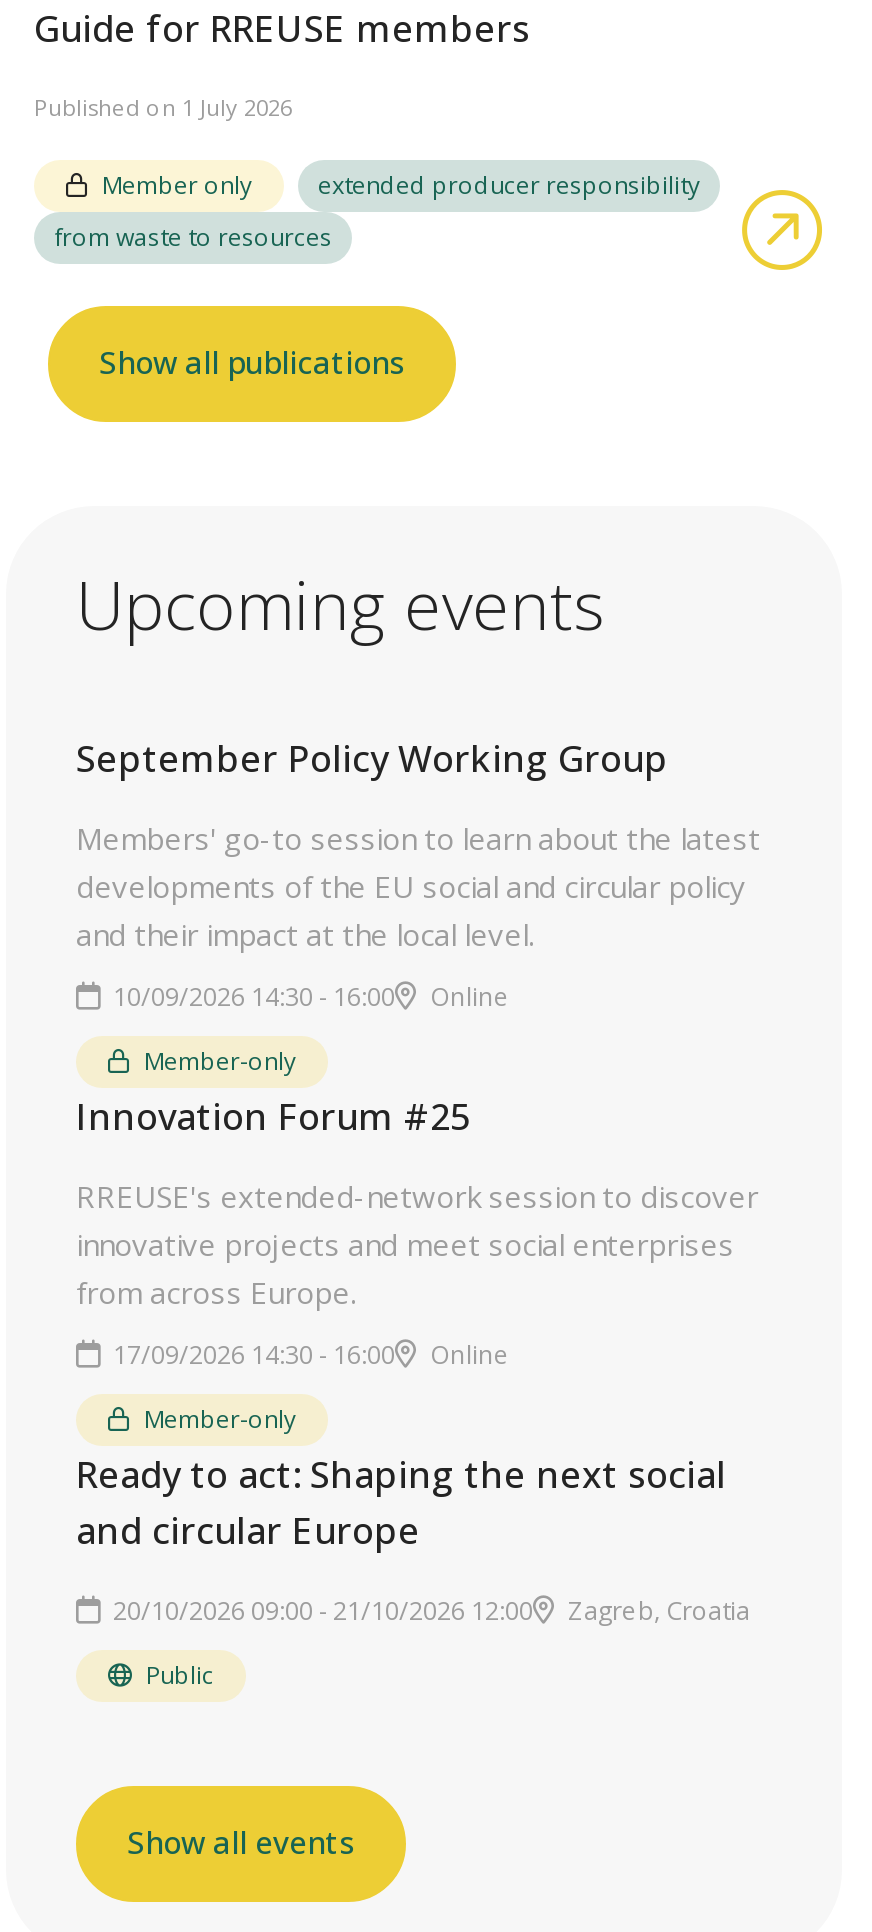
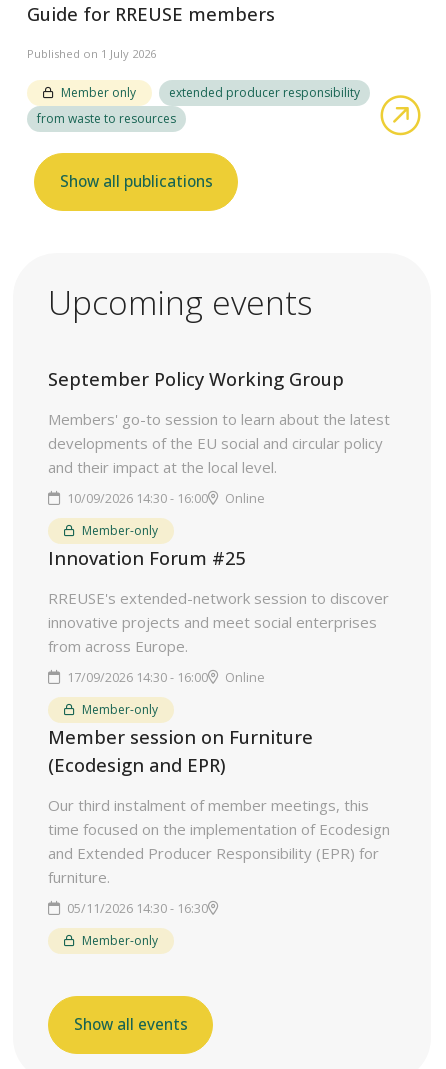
- Ready to act: Shaping the next social
- and circular Europe
- 20/10/2026 09:00 - 21/10/2026 12:00
- Zagreb, Croatia
- Public
+ Member session on Furniture
+ (Ecodesign and EPR)
+ Our third instalment of member meetings, this
+ time focused on the implementation of Ecodesign
+ and Extended Producer Responsibility (EPR) for
+ furniture.
+ 05/11/2026 14:30 - 16:30
+ Member-only
